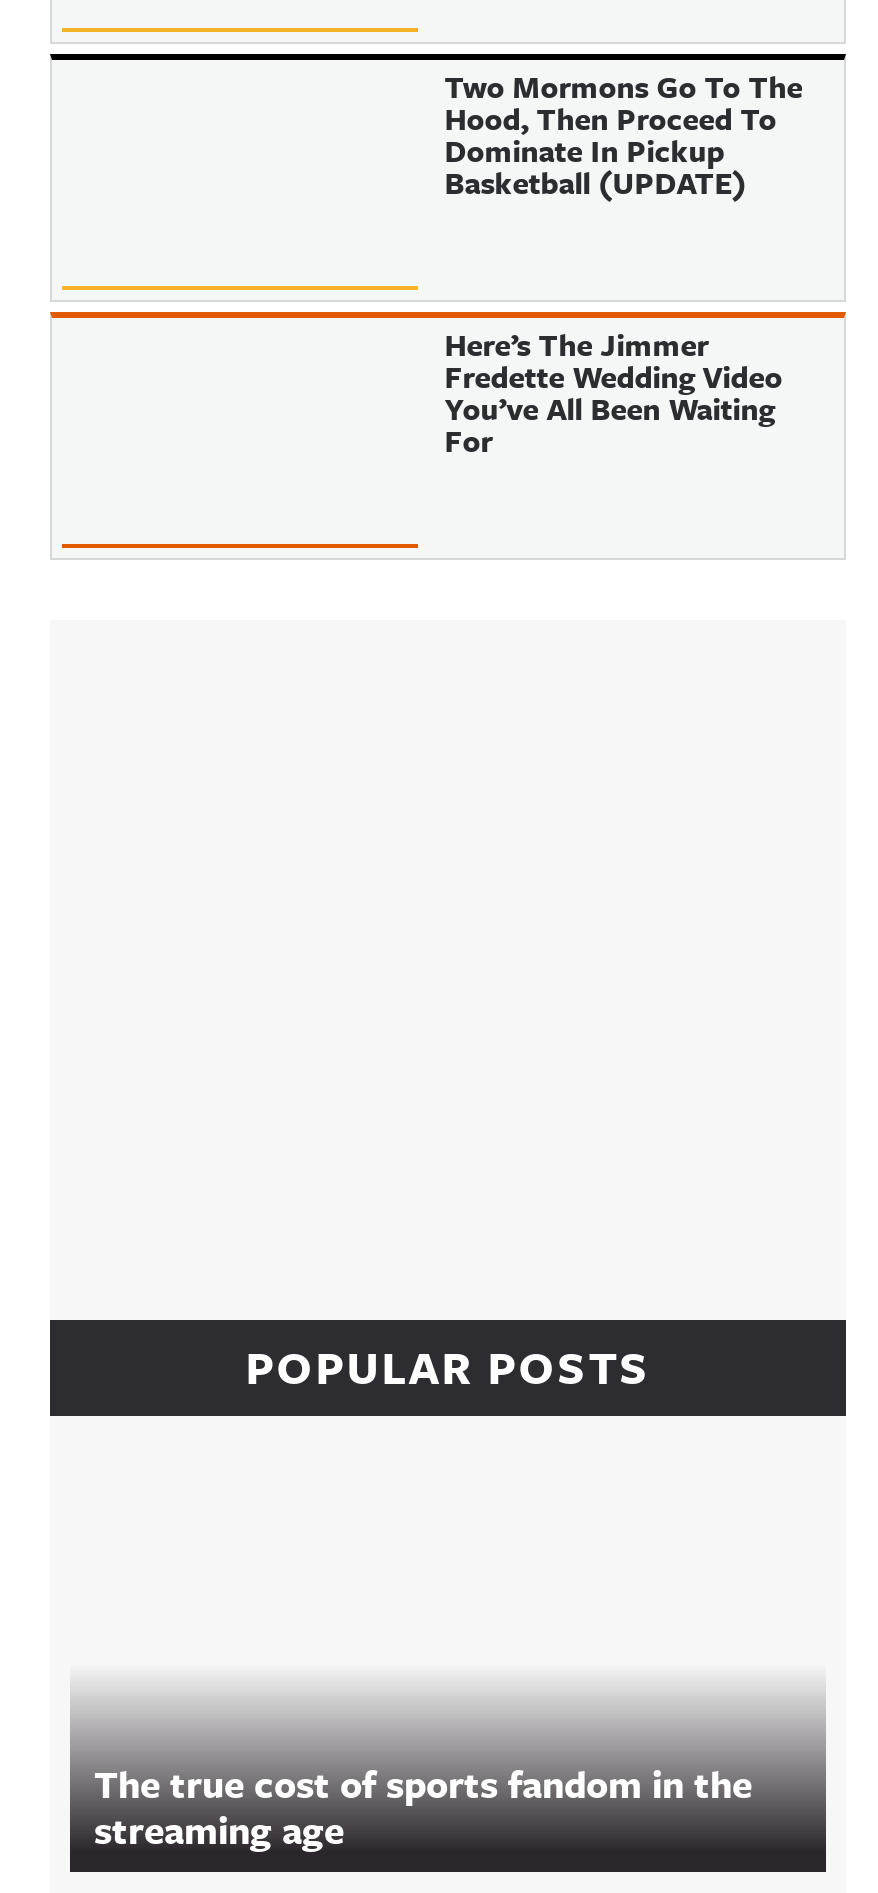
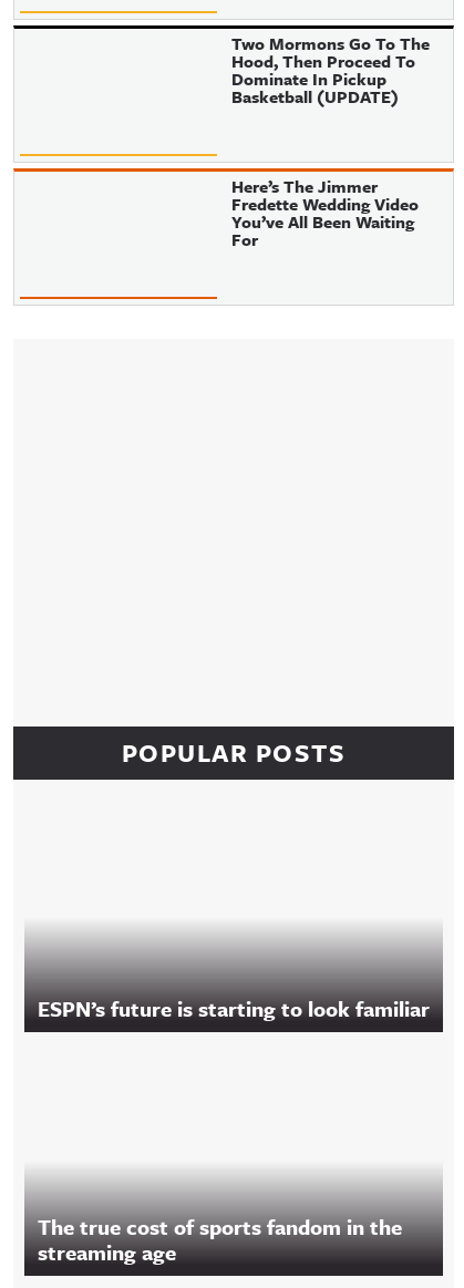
+ ESPN’s future is starting to look familiar
